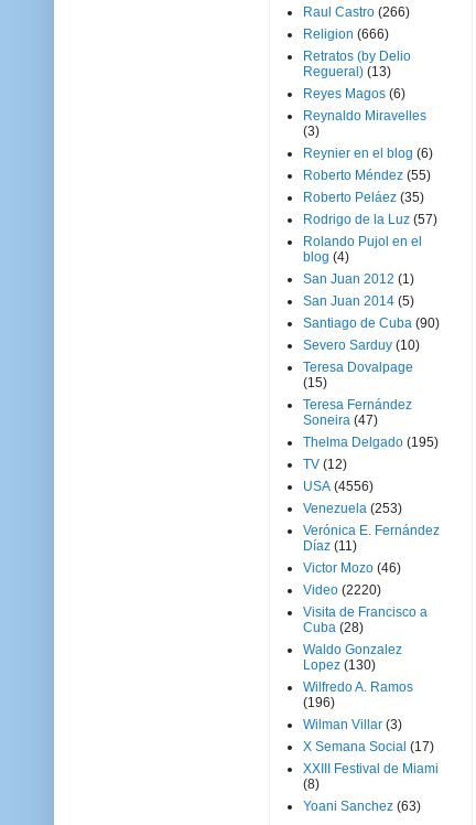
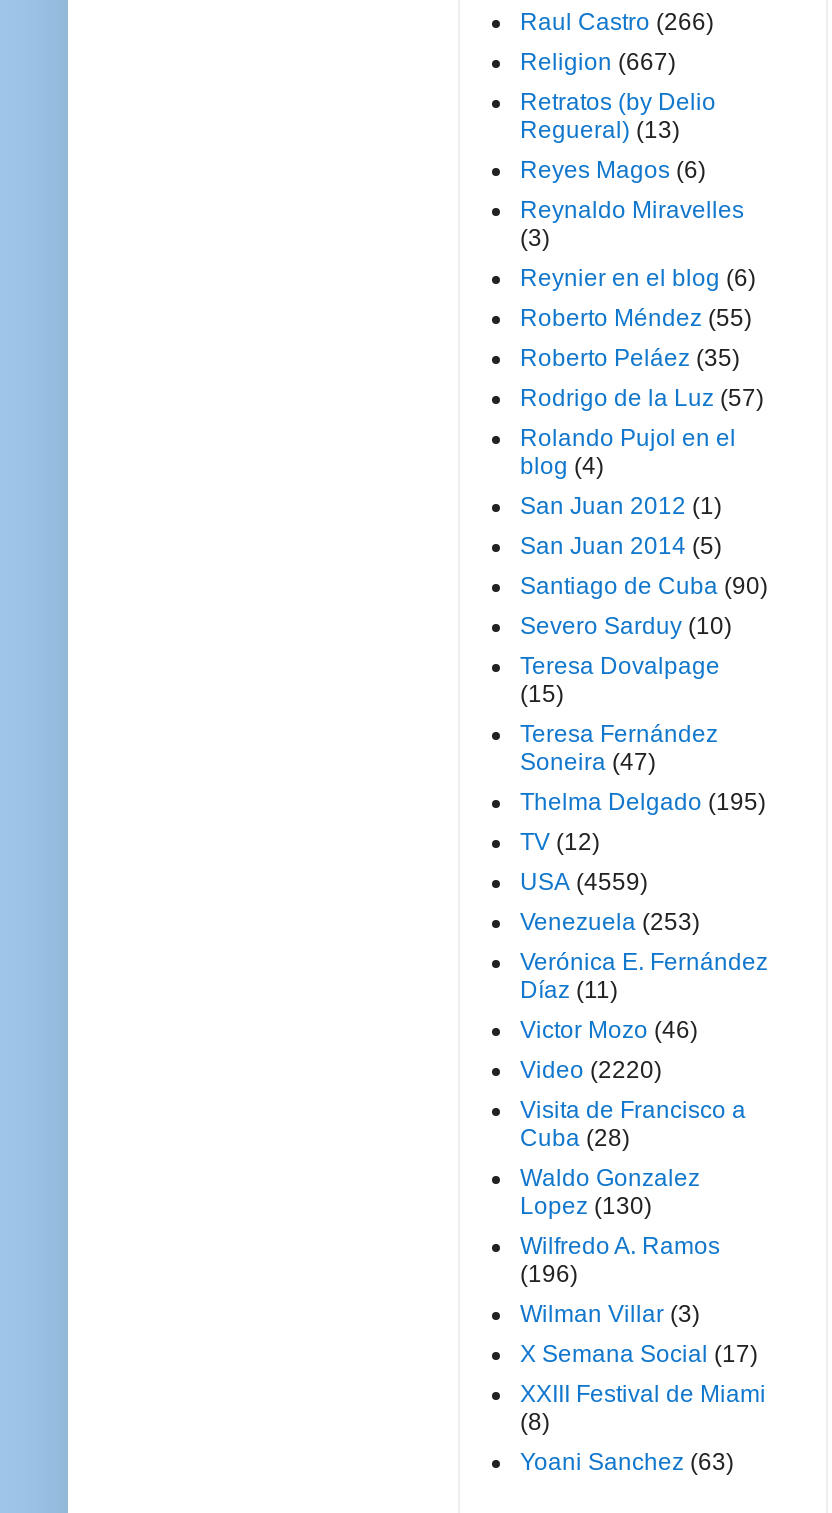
- Religion (666)
+ Religion (667)

- USA (4556)
+ USA (4559)
